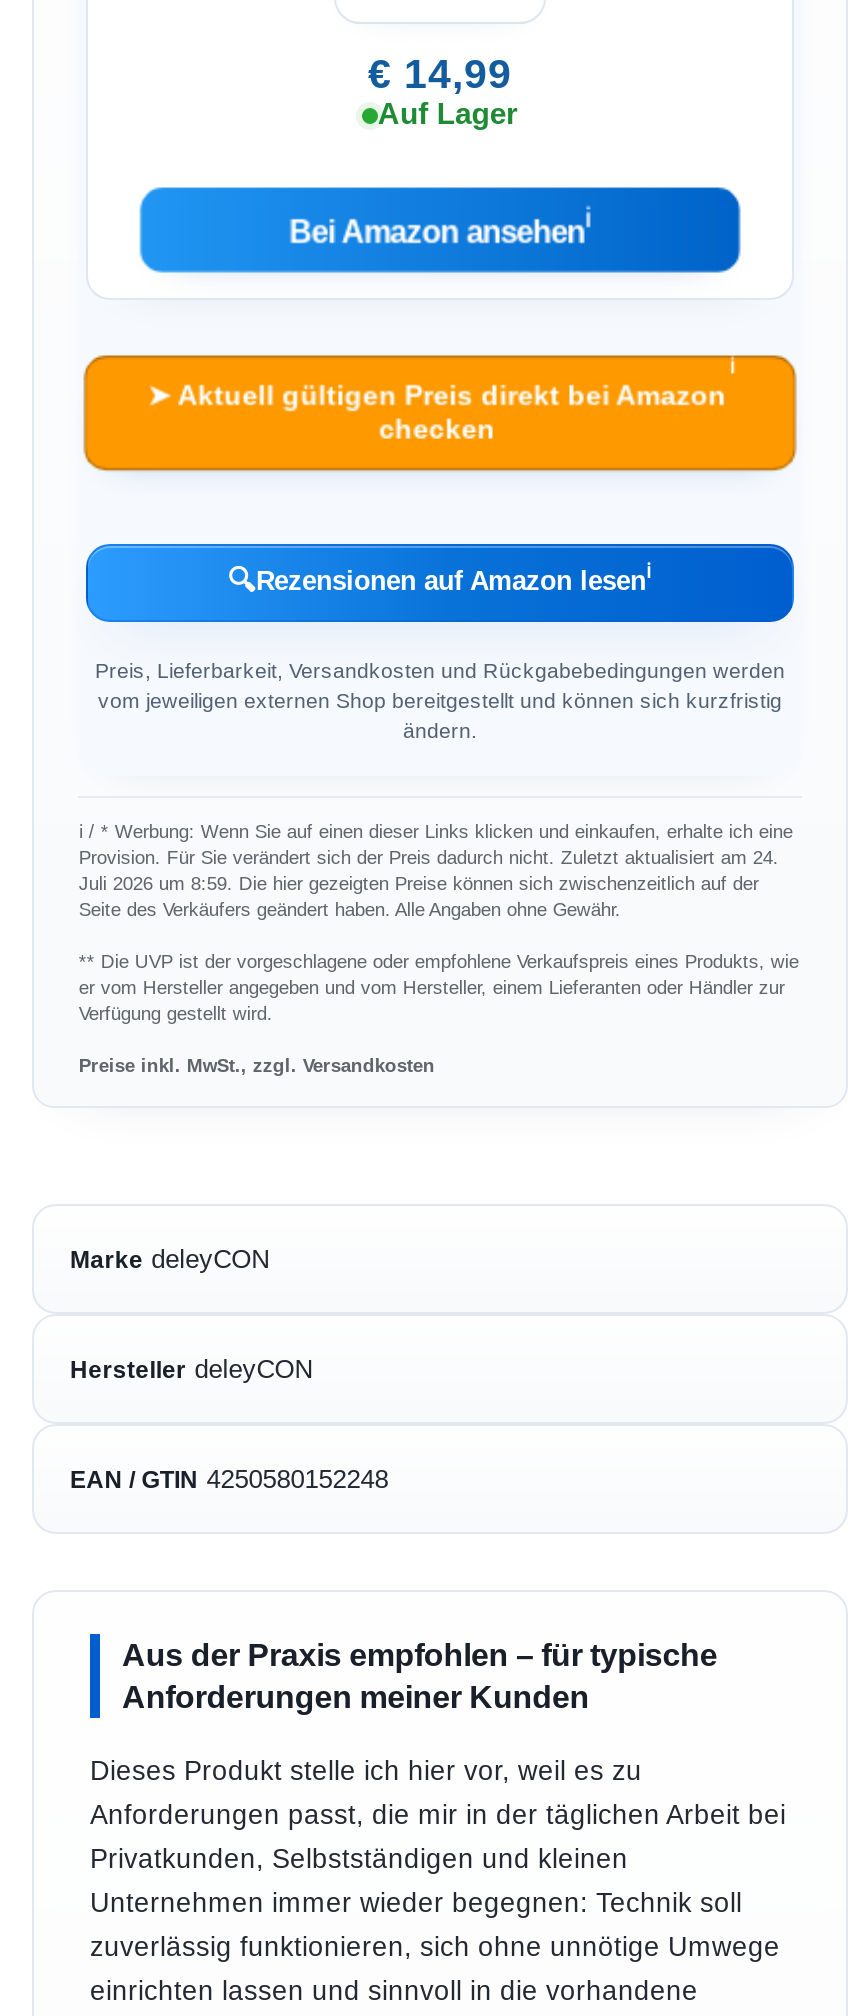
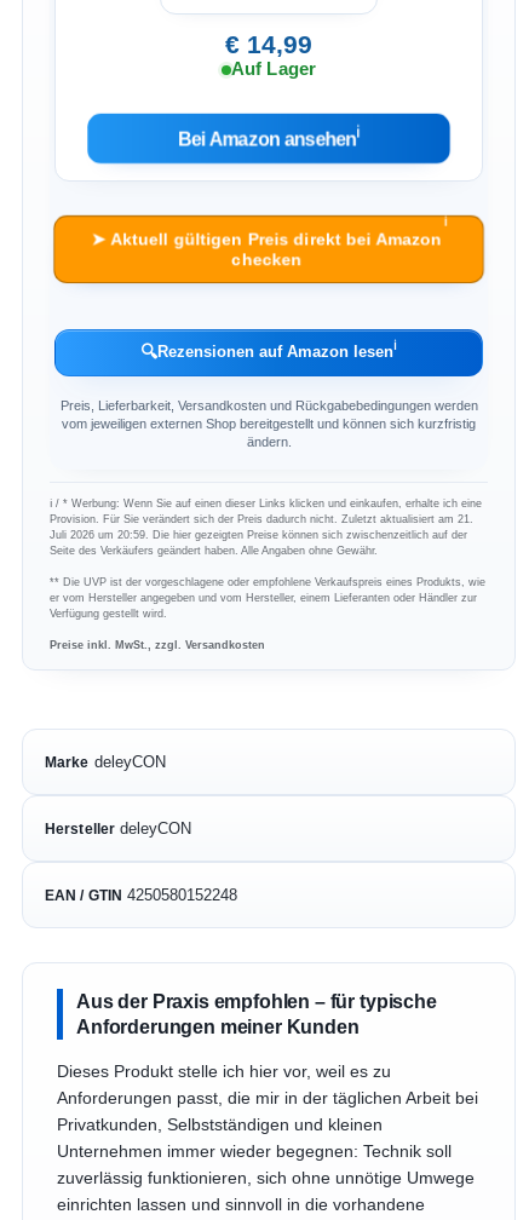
- Provision. Für Sie verändert sich der Preis dadurch nicht. Zuletzt aktualisiert am 24.
+ Provision. Für Sie verändert sich der Preis dadurch nicht. Zuletzt aktualisiert am 21.

- Juli 2026 um 8:59. Die hier gezeigten Preise können sich zwischenzeitlich auf der
+ Juli 2026 um 20:59. Die hier gezeigten Preise können sich zwischenzeitlich auf der
